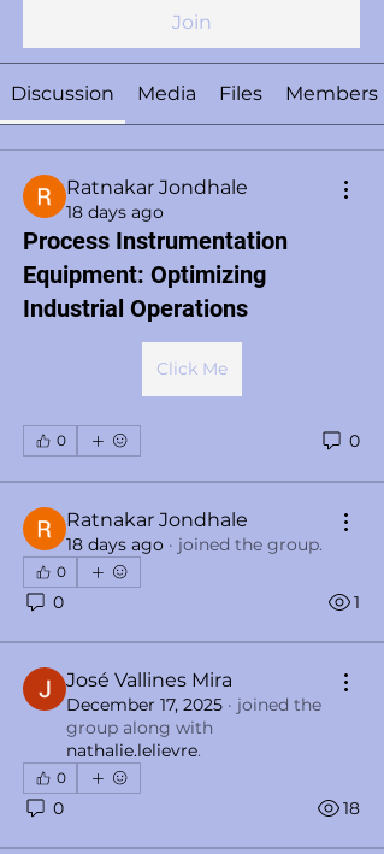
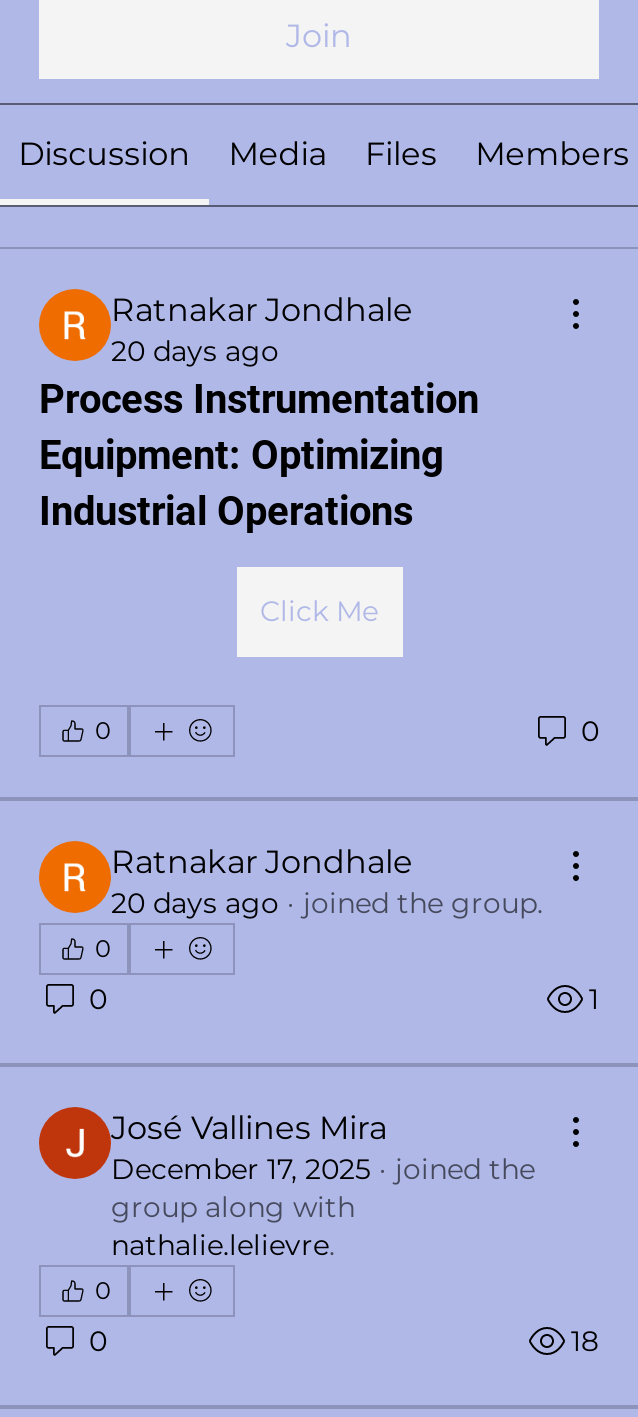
- 18 days ago
+ 20 days ago

- 18 days ago · joined the group.
+ 20 days ago · joined the group.
